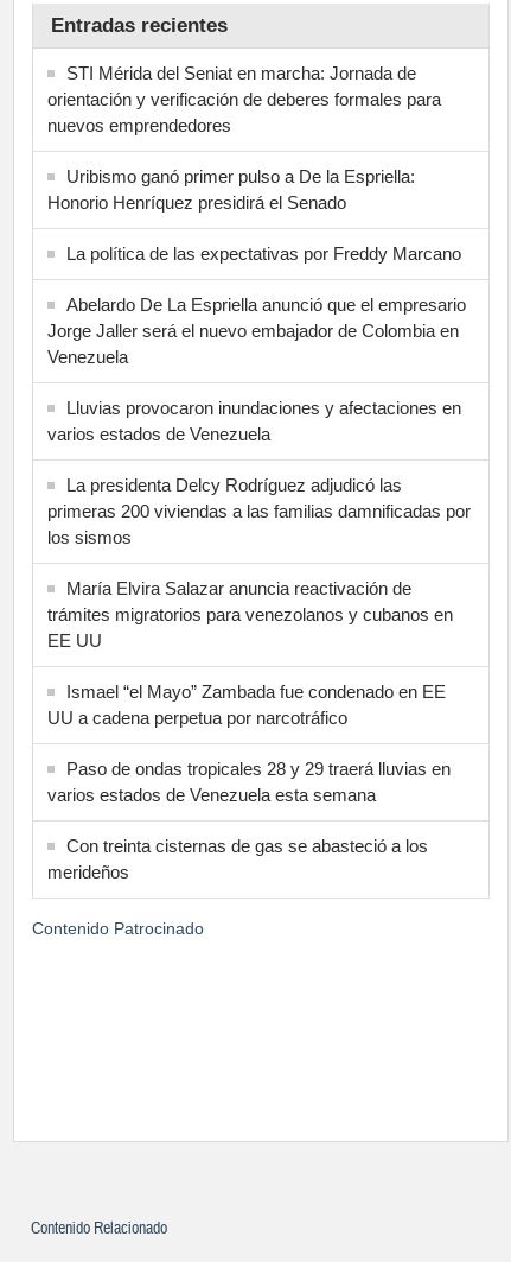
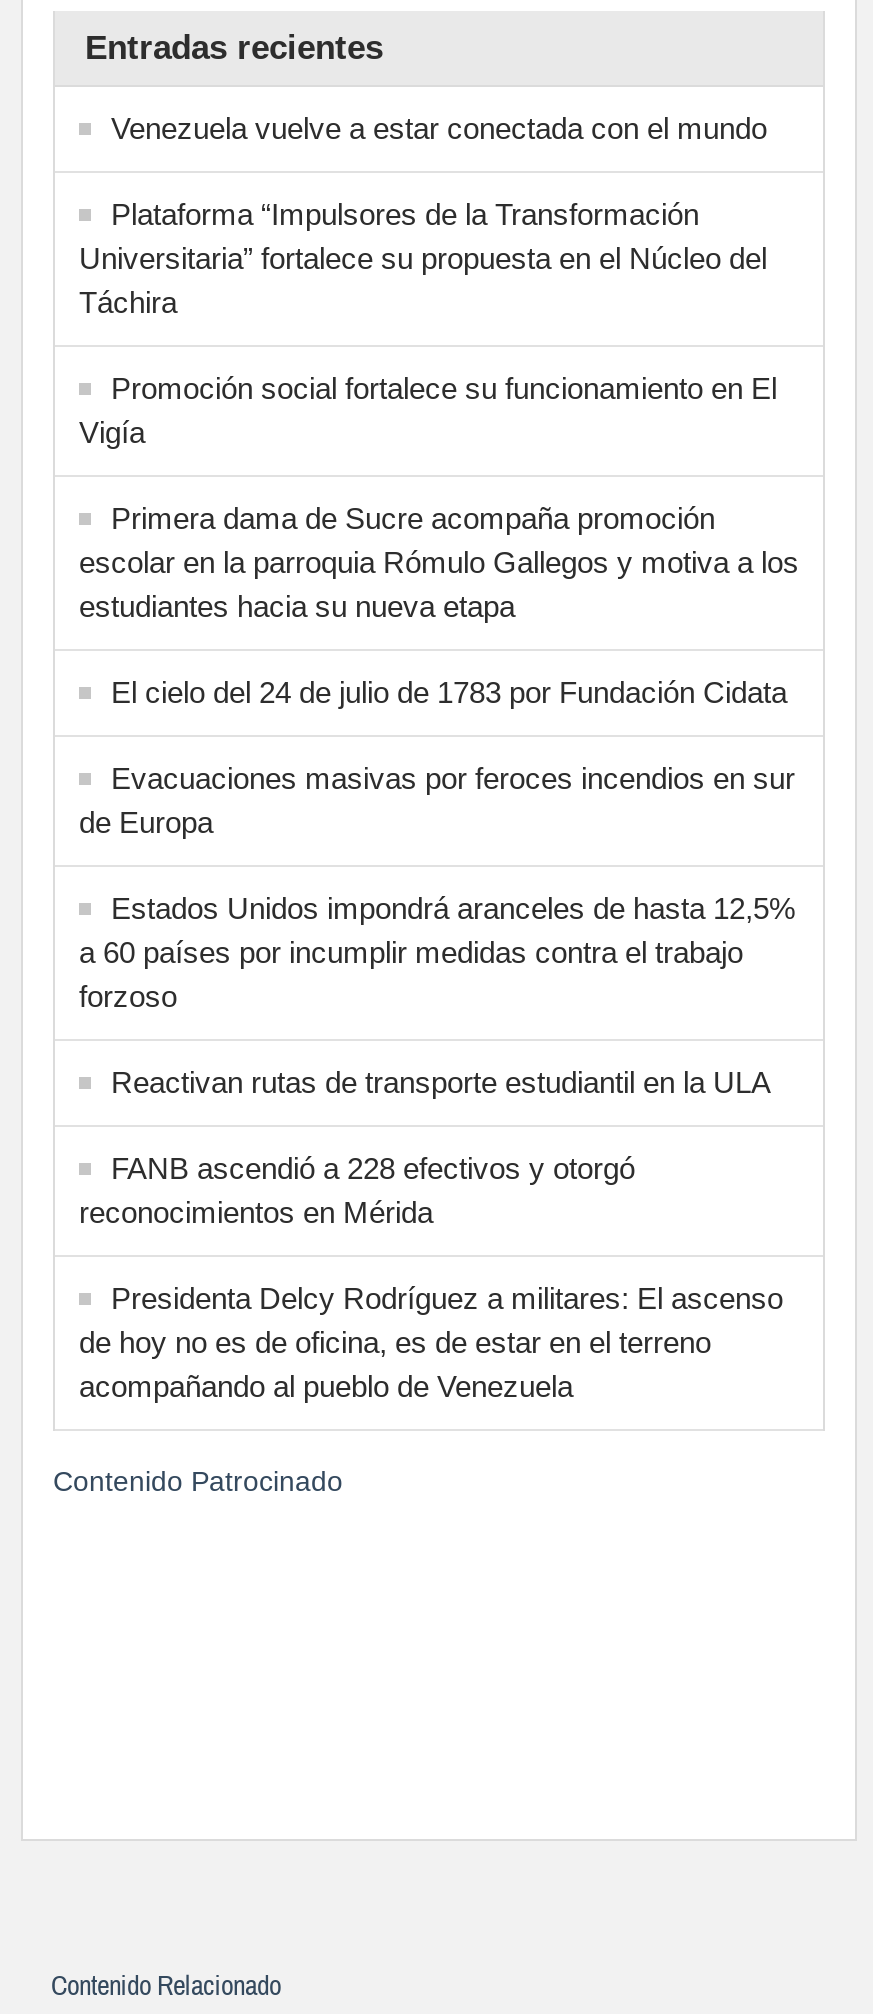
- STI Mérida del Seniat en marcha: Jornada de
- orientación y verificación de deberes formales para
- nuevos emprendedores
+ Venezuela vuelve a estar conectada con el mundo

- Uribismo ganó primer pulso a De la Espriella:
- Honorio Henríquez presidirá el Senado
+ Plataforma “Impulsores de la Transformación
+ Universitaria” fortalece su propuesta en el Núcleo del
+ Táchira

- La política de las expectativas por Freddy Marcano
+ Promoción social fortalece su funcionamiento en El
+ Vigía

- Abelardo De La Espriella anunció que el empresario
- Jorge Jaller será el nuevo embajador de Colombia en
- Venezuela
+ Primera dama de Sucre acompaña promoción
+ escolar en la parroquia Rómulo Gallegos y motiva a los
+ estudiantes hacia su nueva etapa

- Lluvias provocaron inundaciones y afectaciones en
- varios estados de Venezuela
+ El cielo del 24 de julio de 1783 por Fundación Cidata

- La presidenta Delcy Rodríguez adjudicó las
- primeras 200 viviendas a las familias damnificadas por
- los sismos
+ Evacuaciones masivas por feroces incendios en sur
+ de Europa

- María Elvira Salazar anuncia reactivación de
- trámites migratorios para venezolanos y cubanos en
- EE UU
+ Estados Unidos impondrá aranceles de hasta 12,5%
+ a 60 países por incumplir medidas contra el trabajo
+ forzoso

- Ismael “el Mayo” Zambada fue condenado en EE
- UU a cadena perpetua por narcotráfico
+ Reactivan rutas de transporte estudiantil en la ULA

- Paso de ondas tropicales 28 y 29 traerá lluvias en
- varios estados de Venezuela esta semana
+ FANB ascendió a 228 efectivos y otorgó
+ reconocimientos en Mérida

- Con treinta cisternas de gas se abasteció a los
- merideños
+ Presidenta Delcy Rodríguez a militares: El ascenso
+ de hoy no es de oficina, es de estar en el terreno
+ acompañando al pueblo de Venezuela
